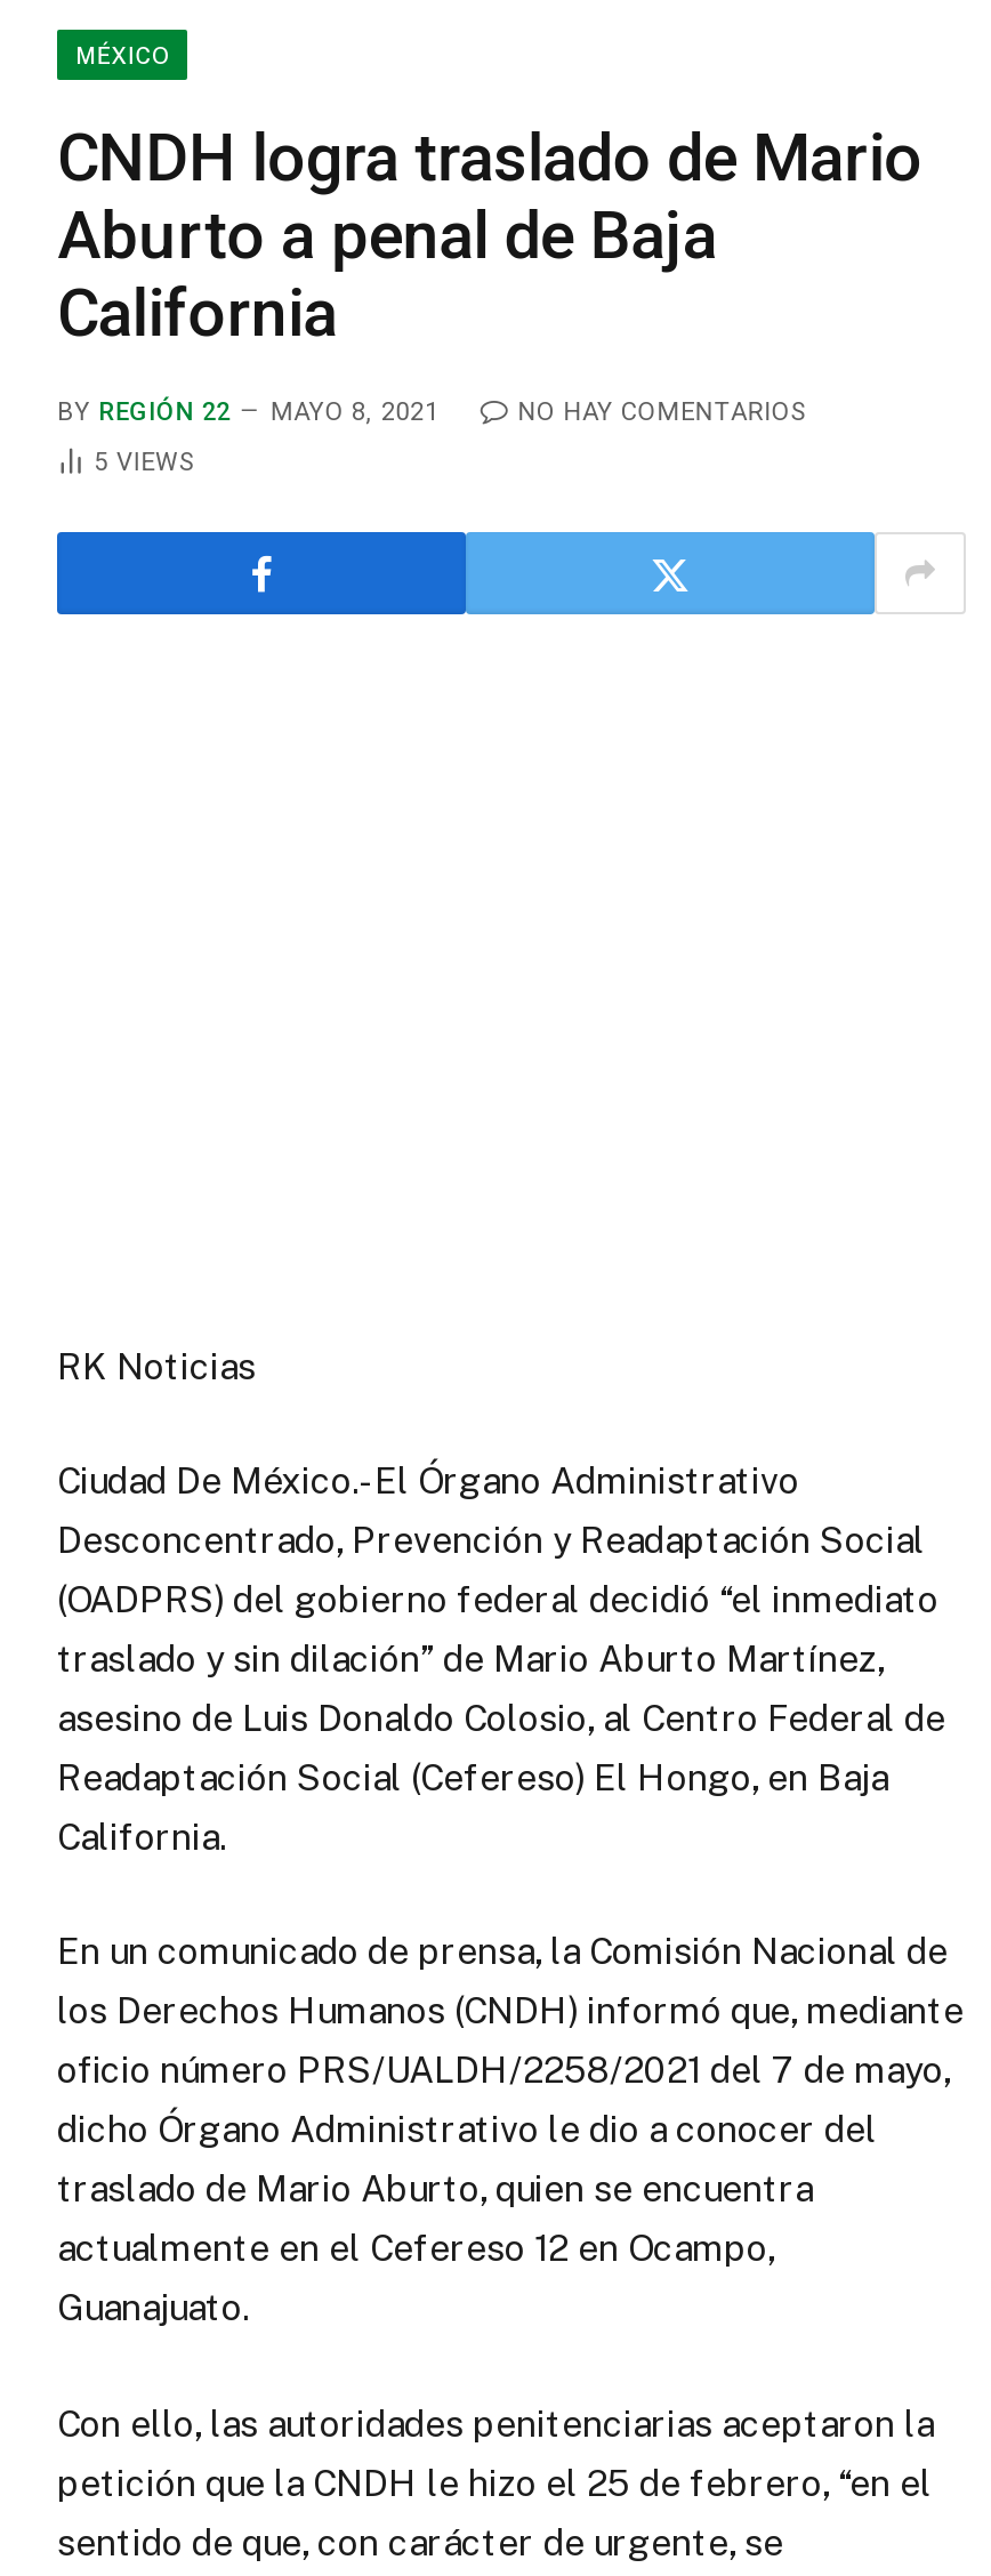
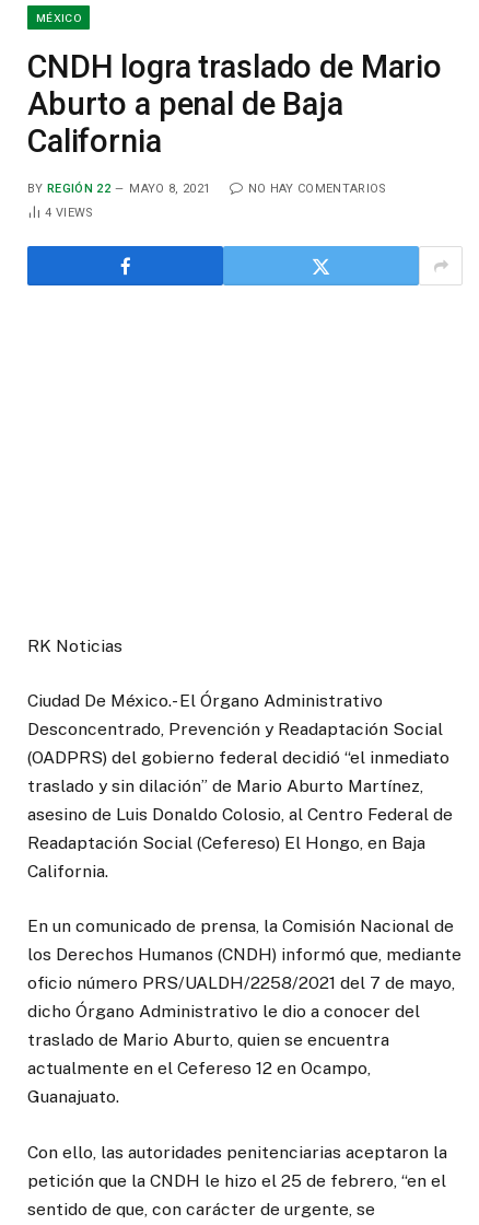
- 5 VIEWS
+ 4 VIEWS
